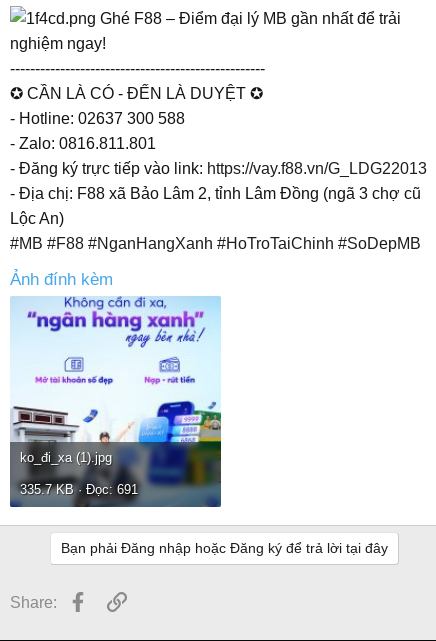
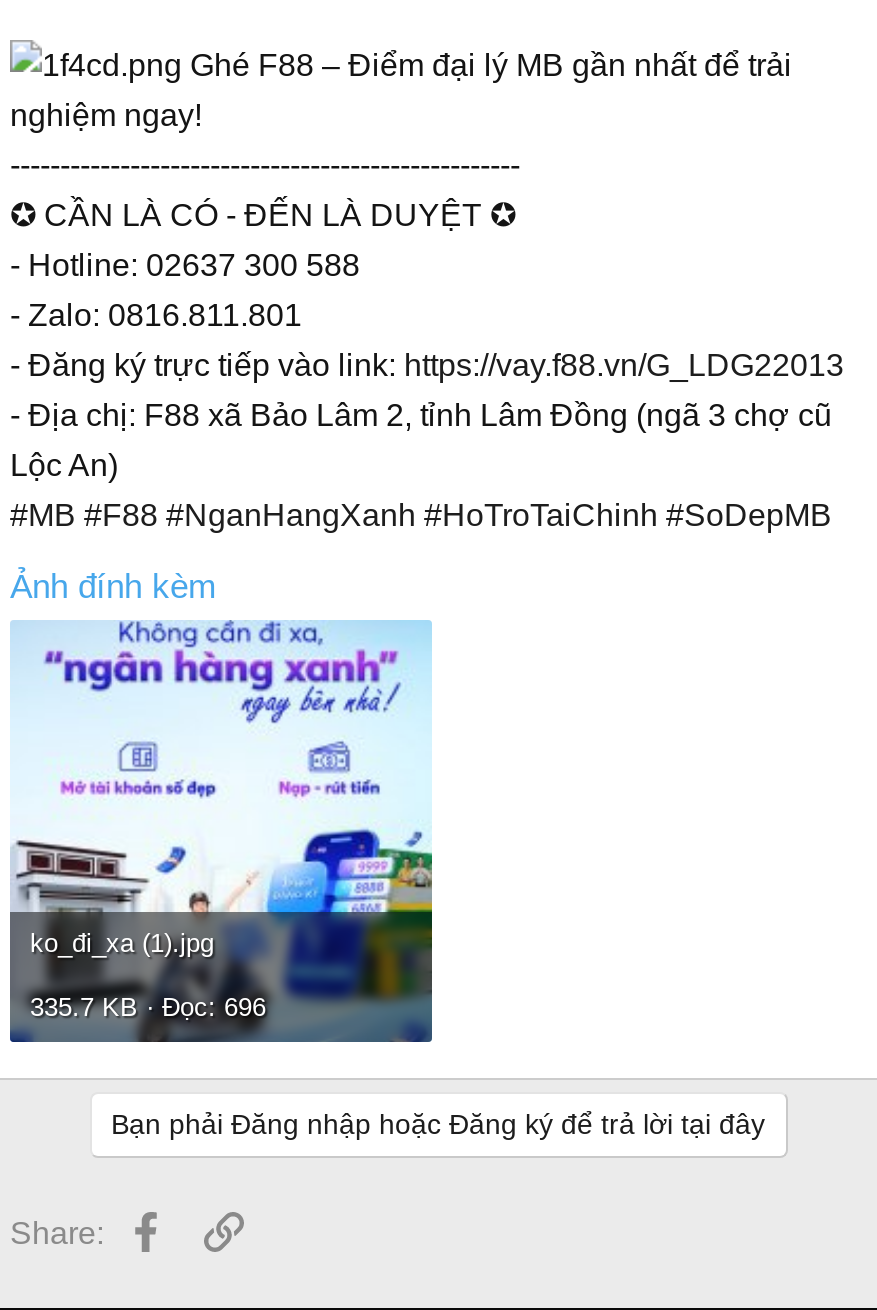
- 335.7 KB · Đọc: 691
+ 335.7 KB · Đọc: 696
